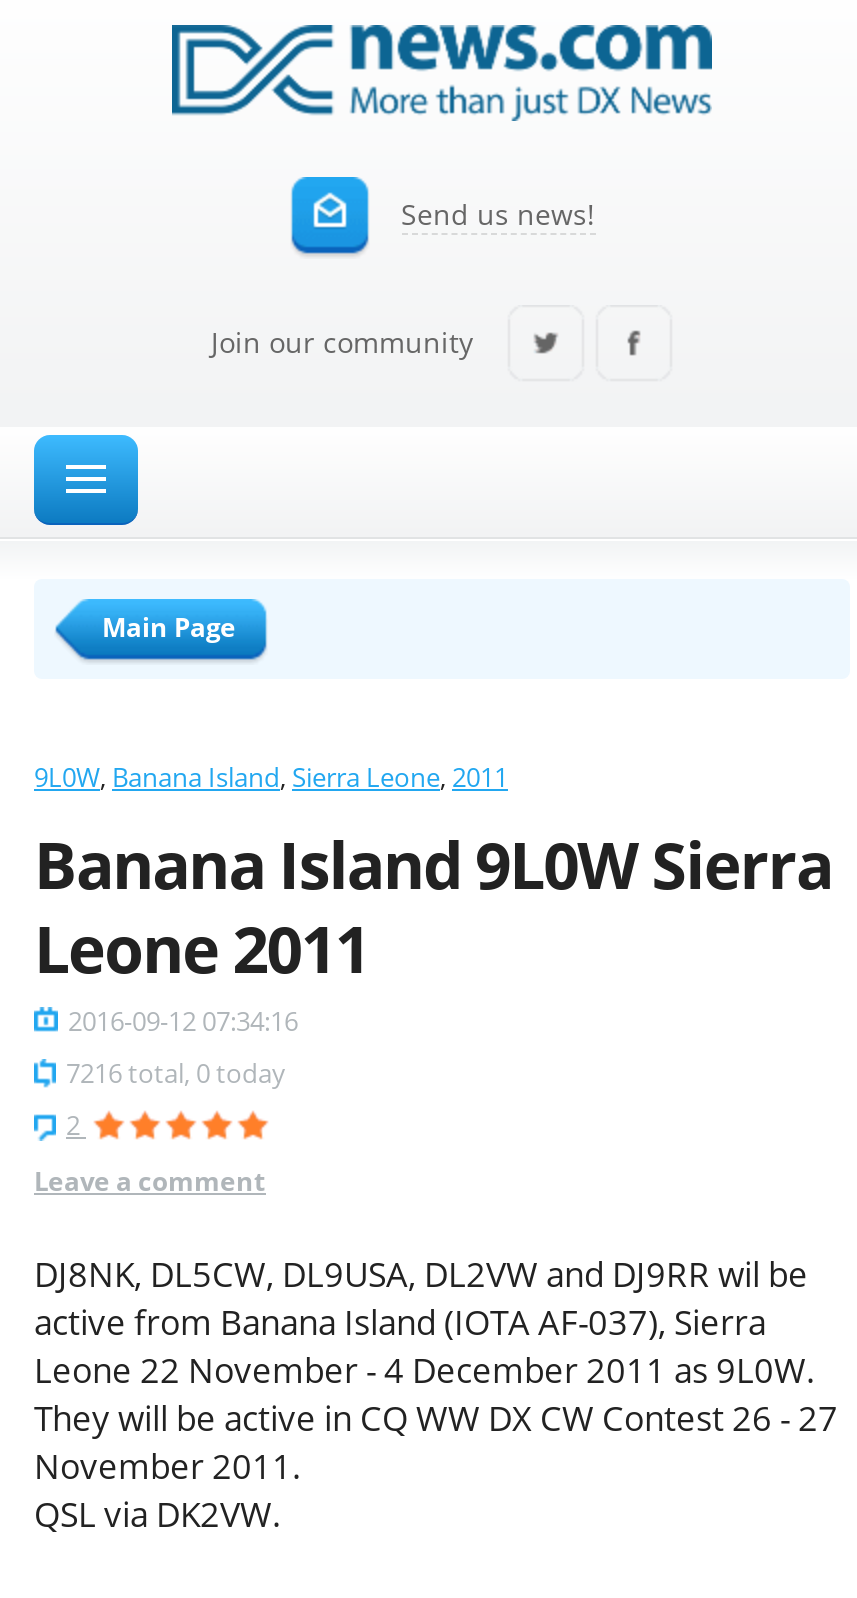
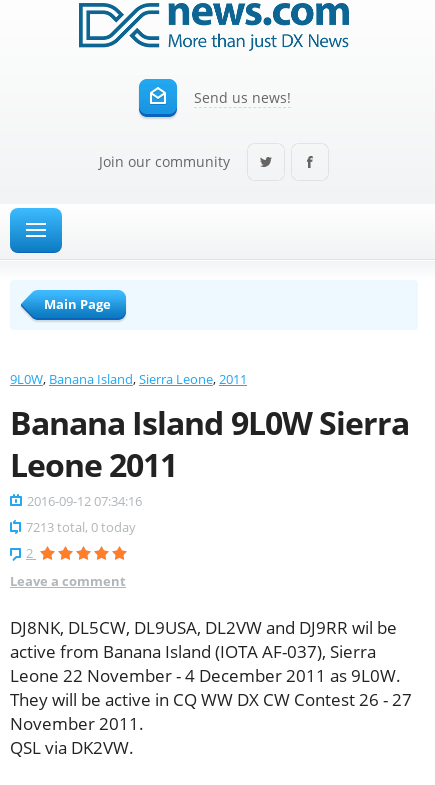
- 7216 total, 0 today
+ 7213 total, 0 today
